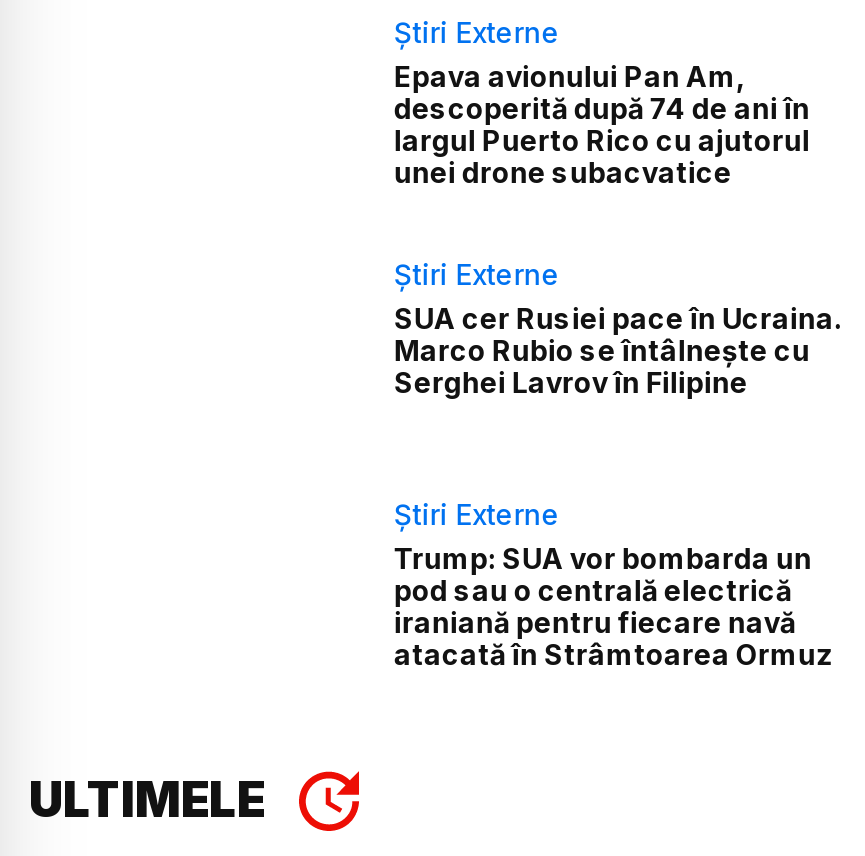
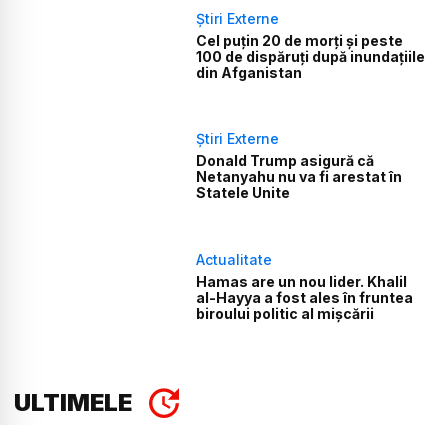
- Epava avionului Pan Am,
- descoperită după 74 de ani în
- largul Puerto Rico cu ajutorul
- unei drone subacvatice
+ Cel puțin 20 de morți și peste
+ 100 de dispăruți după inundațiile
+ din Afganistan

- SUA cer Rusiei pace în Ucraina.
- Marco Rubio se întâlnește cu
- Serghei Lavrov în Filipine
+ Donald Trump asigură că
+ Netanyahu nu va fi arestat în
+ Statele Unite

- Știri Externe
- Trump: SUA vor bombarda un
- pod sau o centrală electrică
- iraniană pentru fiecare navă
- atacată în Strâmtoarea Ormuz
+ Actualitate
+ Hamas are un nou lider. Khalil
+ al-Hayya a fost ales în fruntea
+ biroului politic al mișcării
